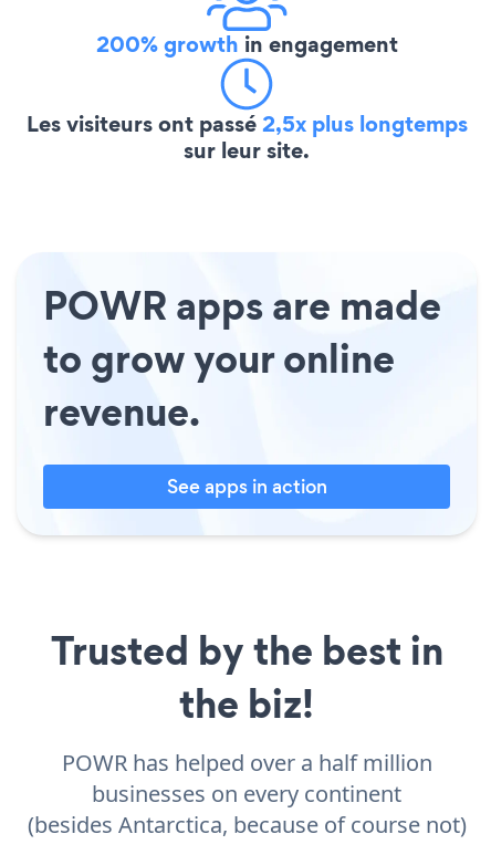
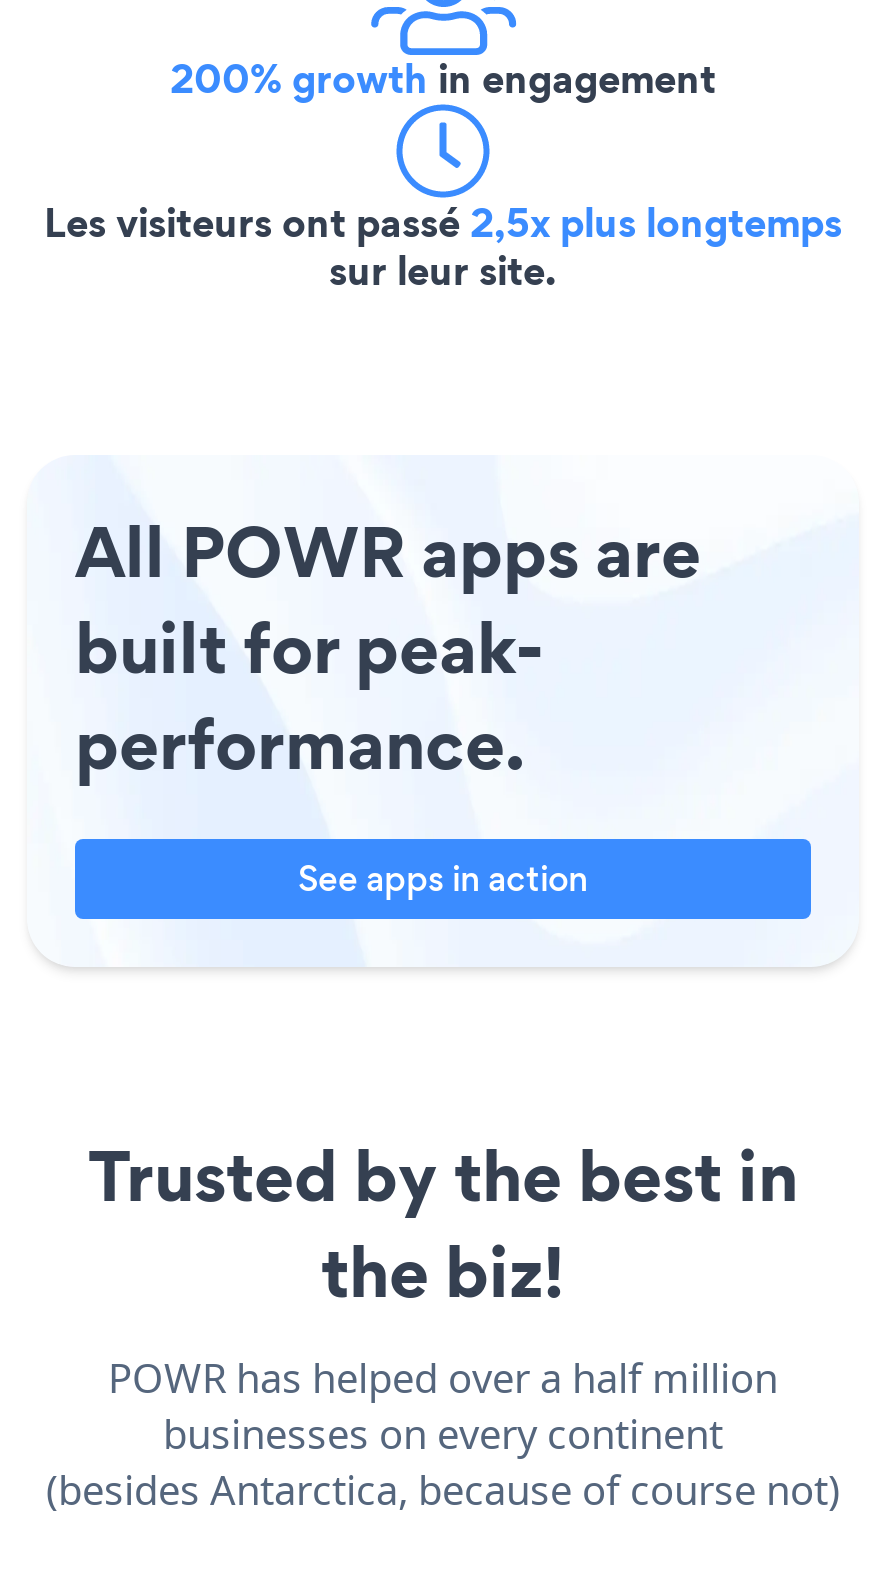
- POWR apps are made
- to grow your online
- revenue.
+ All POWR apps are
+ built for peak-
+ performance.
